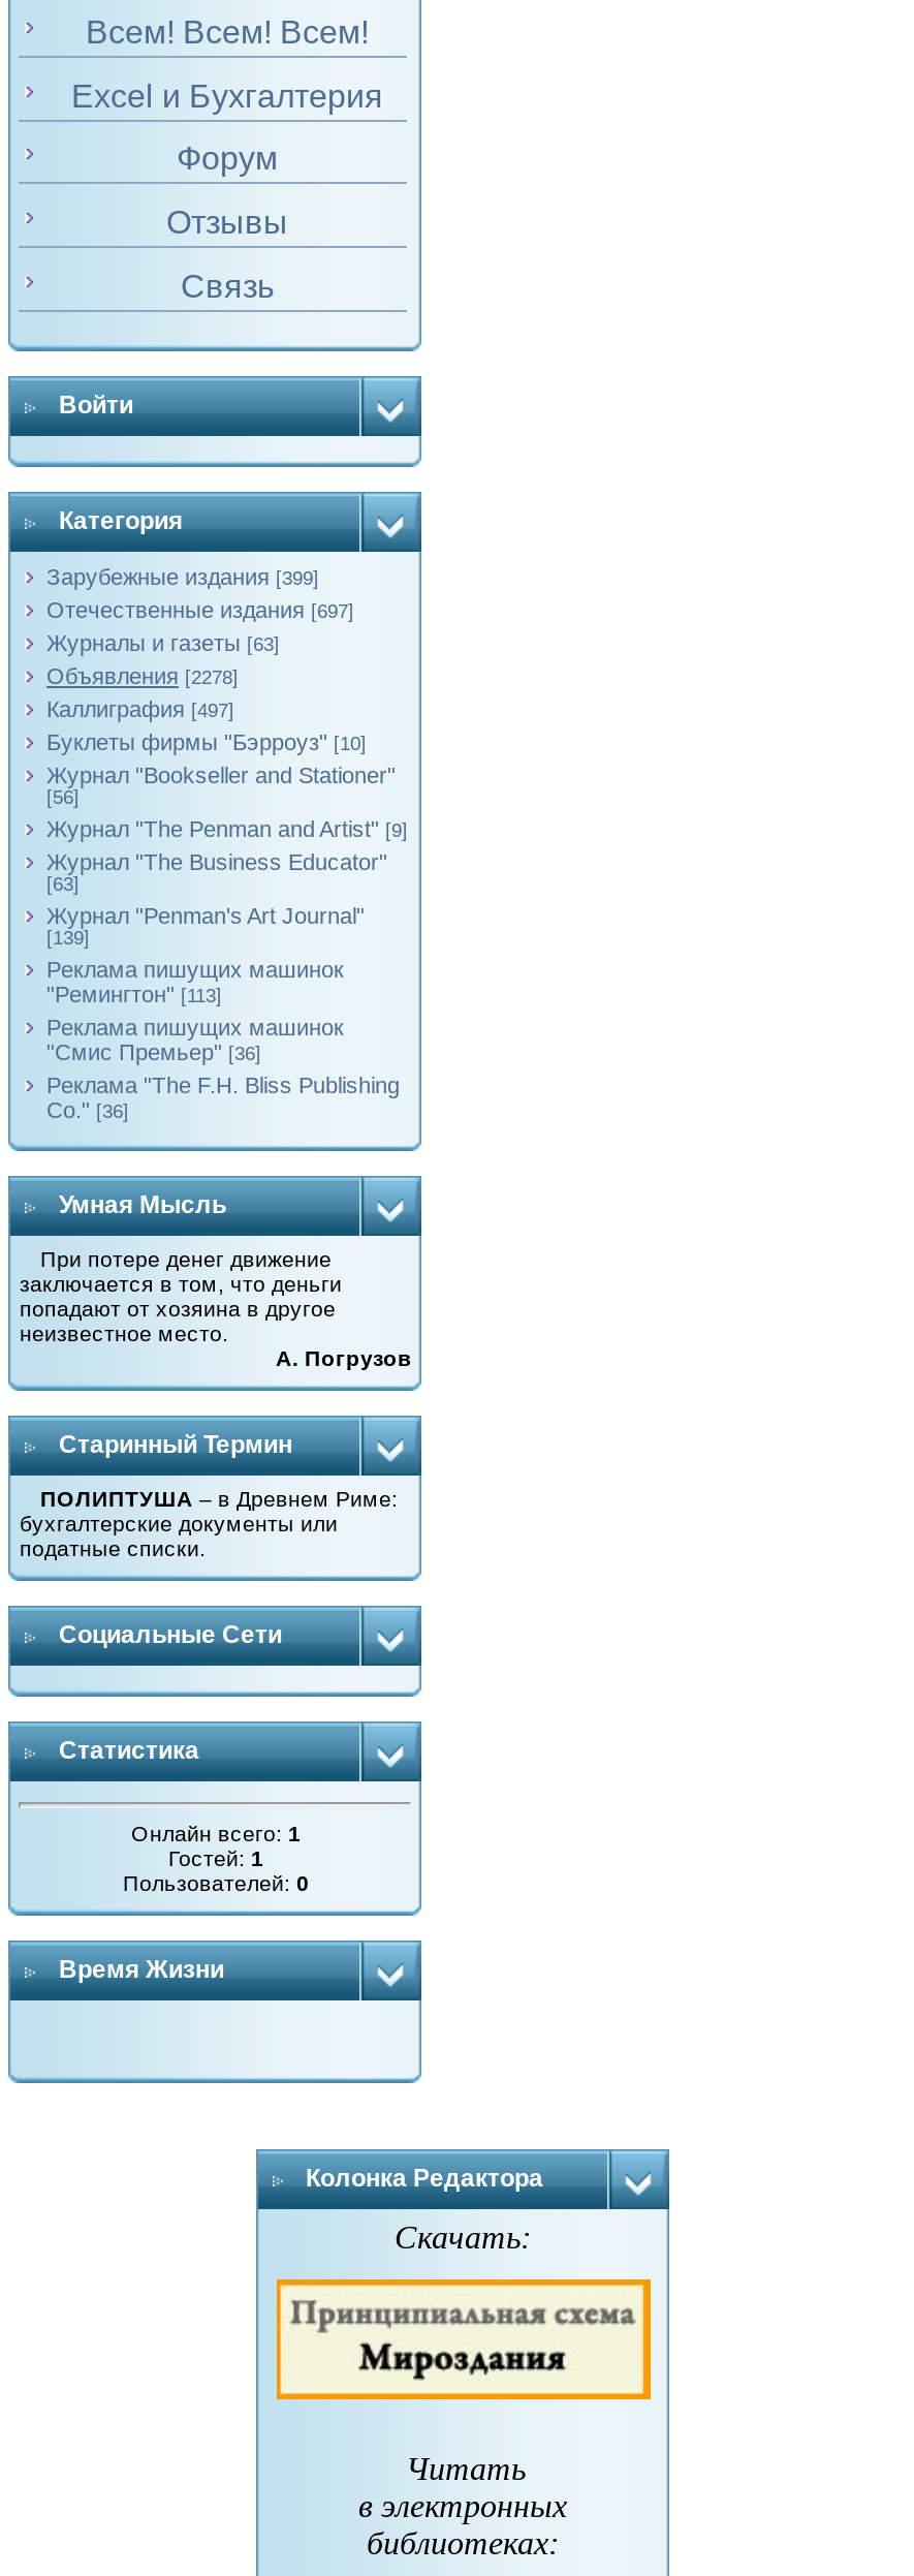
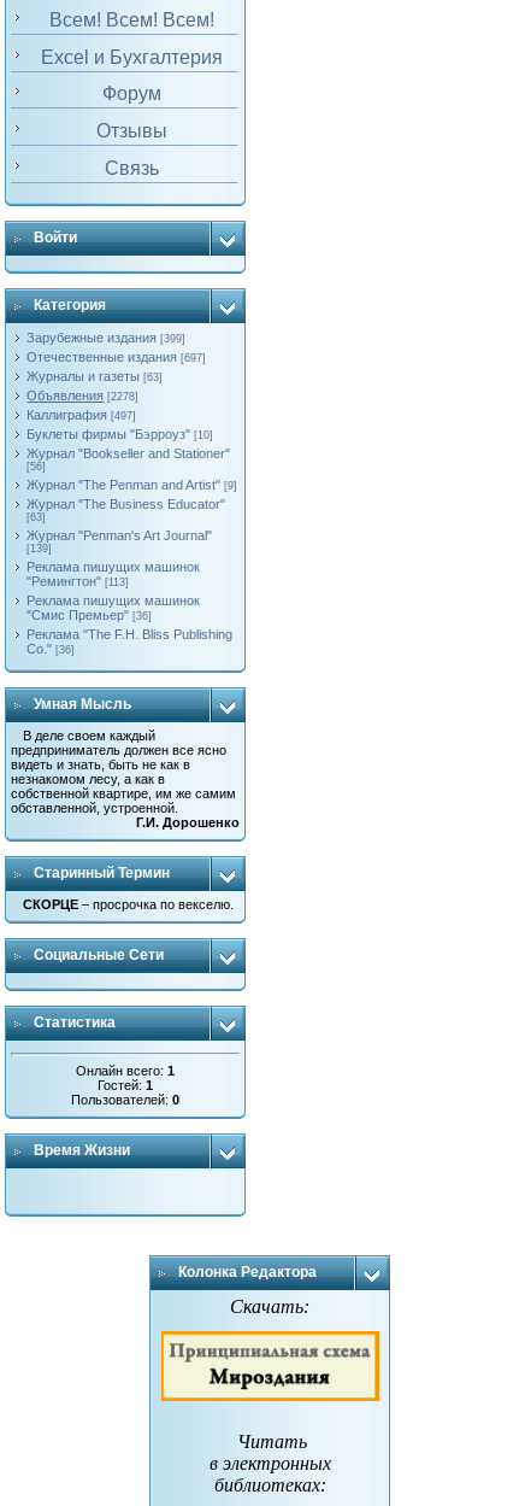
- При потере денег движение
- заключается в том, что деньги
- попадают от хозяина в другое
- неизвестное место.
- А. Погрузов
+ В деле своем каждый
+ предприниматель должен все ясно
+ видеть и знать, быть не как в
+ незнакомом лесу, а как в
+ собственной квартире, им же самим
+ обставленной, устроенной.
+ Г.И. Дорошенко

moved down: Старинный Термин

- ПОЛИПТУША – в Древнем Риме:
- бухгалтерские документы или
- податные списки.
+ СКОРЦЕ – просрочка по векселю.
